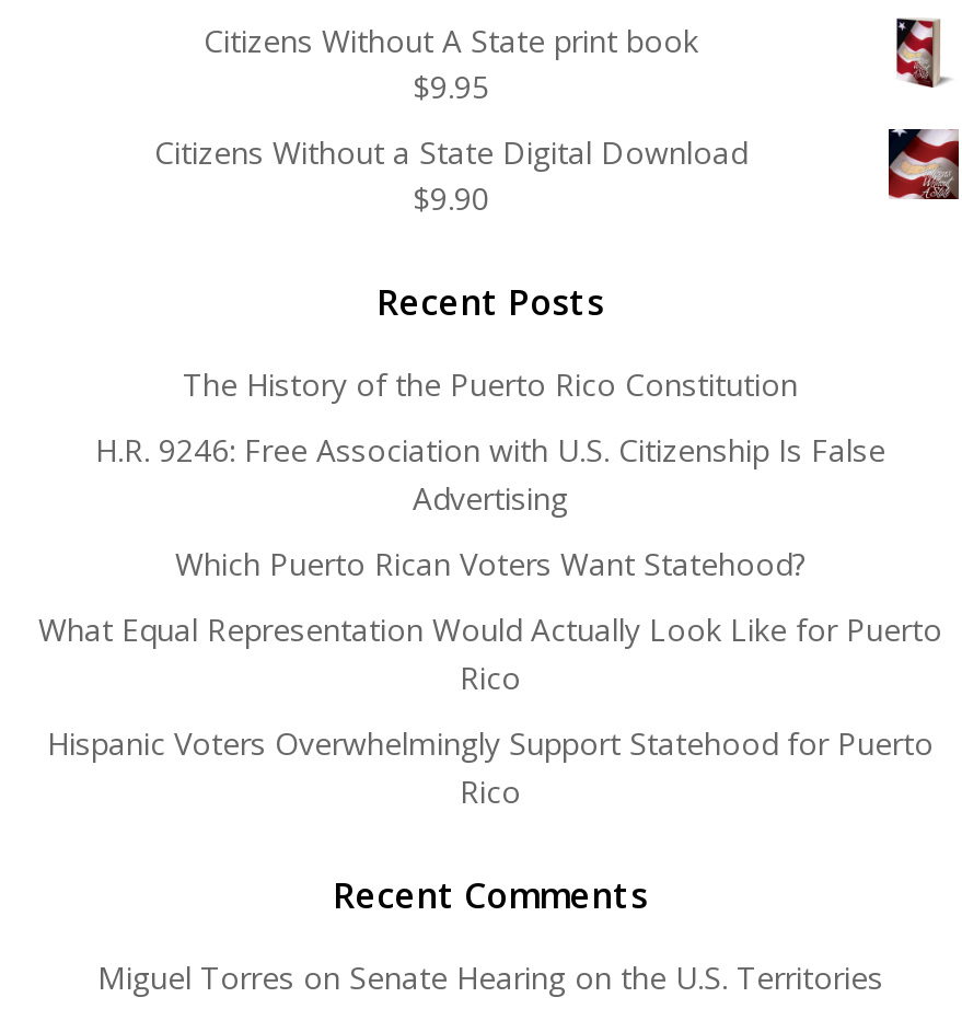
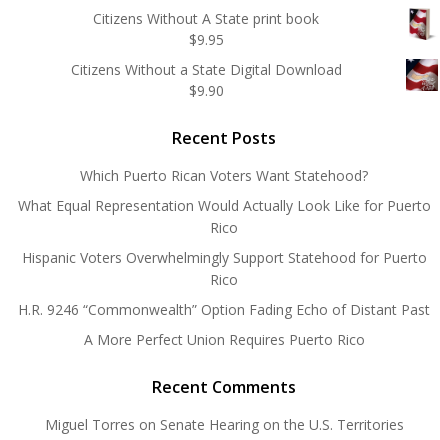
- The History of the Puerto Rico Constitution
- H.R. 9246: Free Association with U.S. Citizenship Is False
- Advertising

moved up: Which Puerto Rican Voters Want Statehood? | What Equal Representation Would Actually Look Like for Puerto | Rico | Hispanic Voters Overwhelmingly Support Statehood for Puerto | Rico

+ H.R. 9246 “Commonwealth” Option Fading Echo of Distant Past
+ A More Perfect Union Requires Puerto Rico
